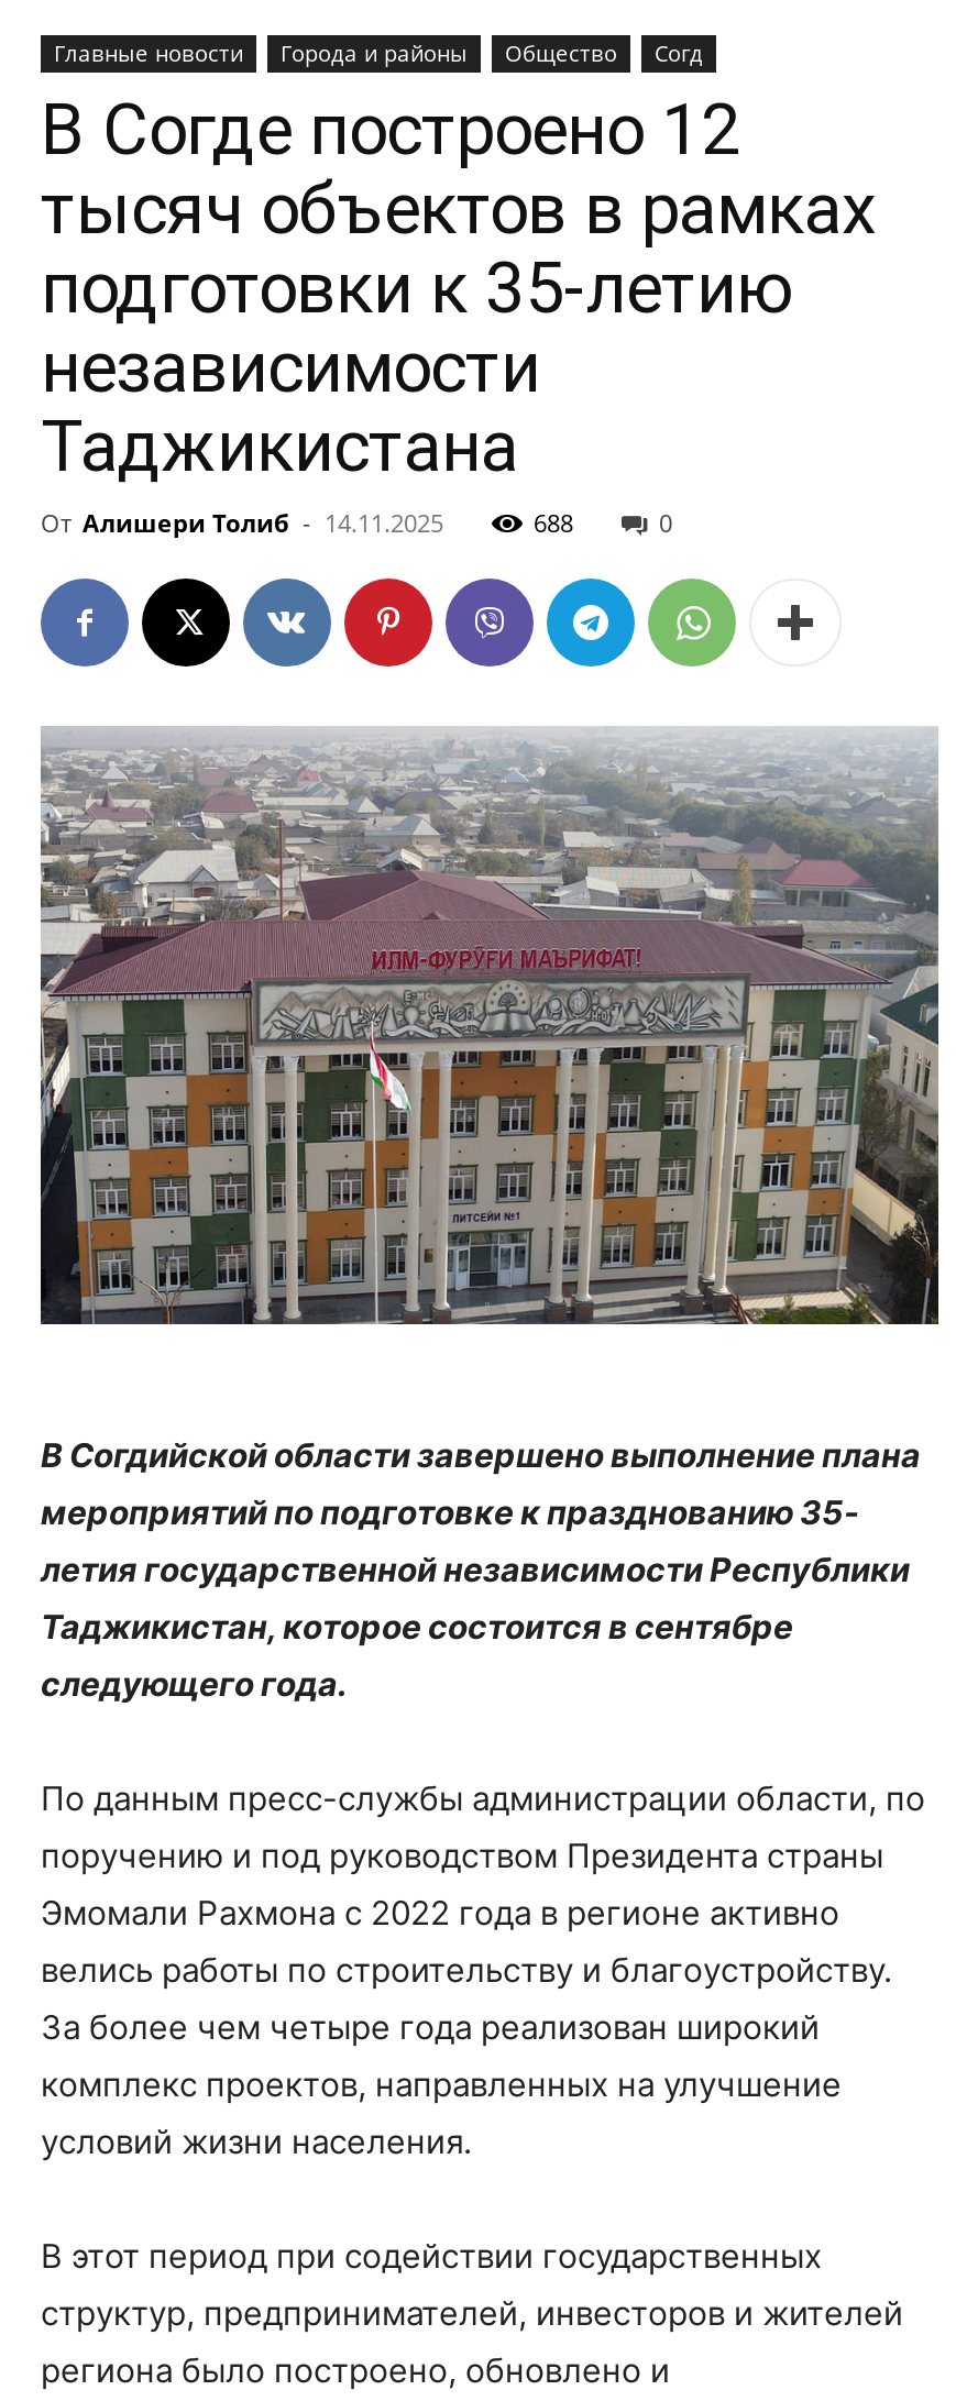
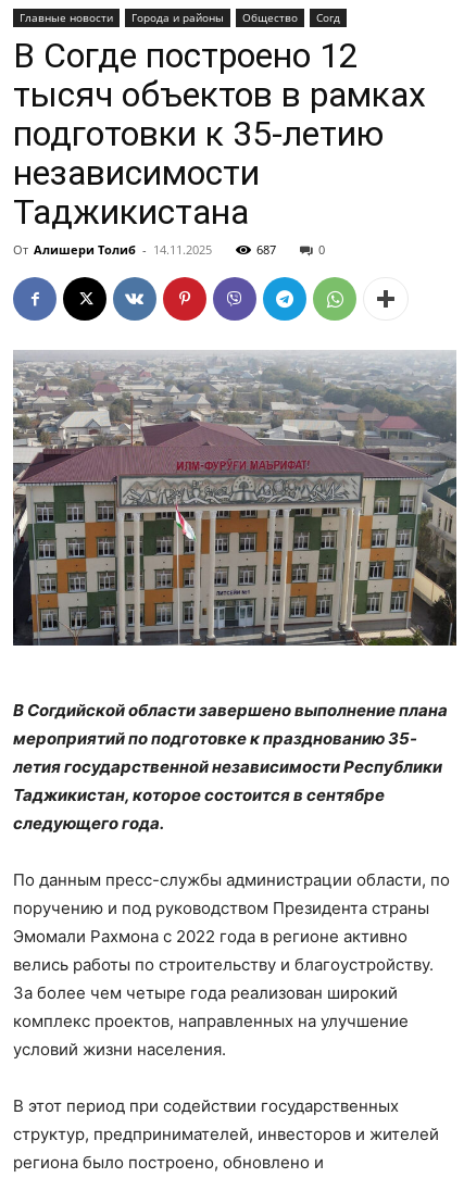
- 688
+ 687
